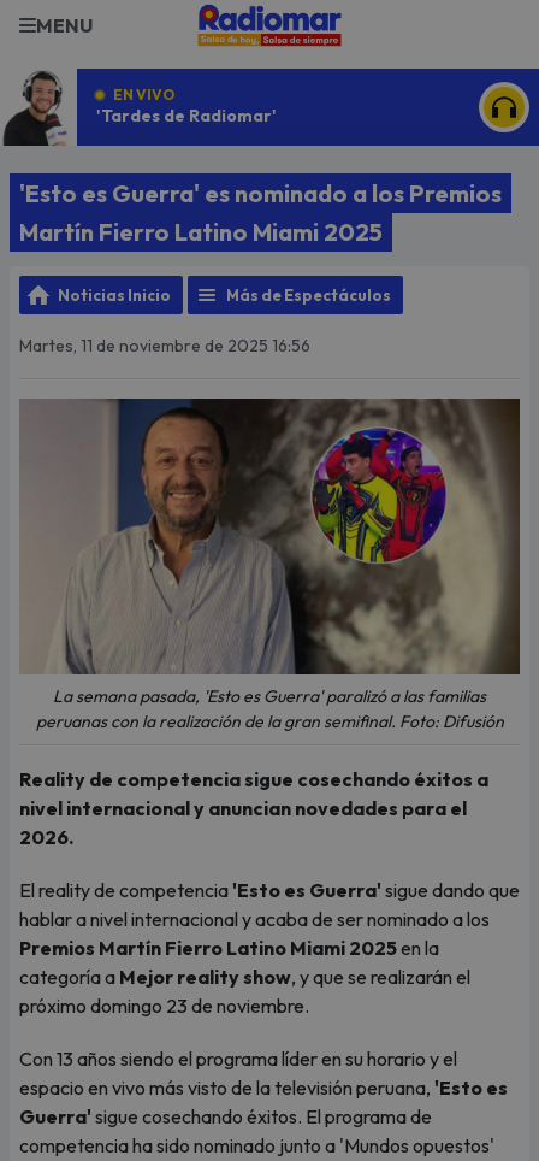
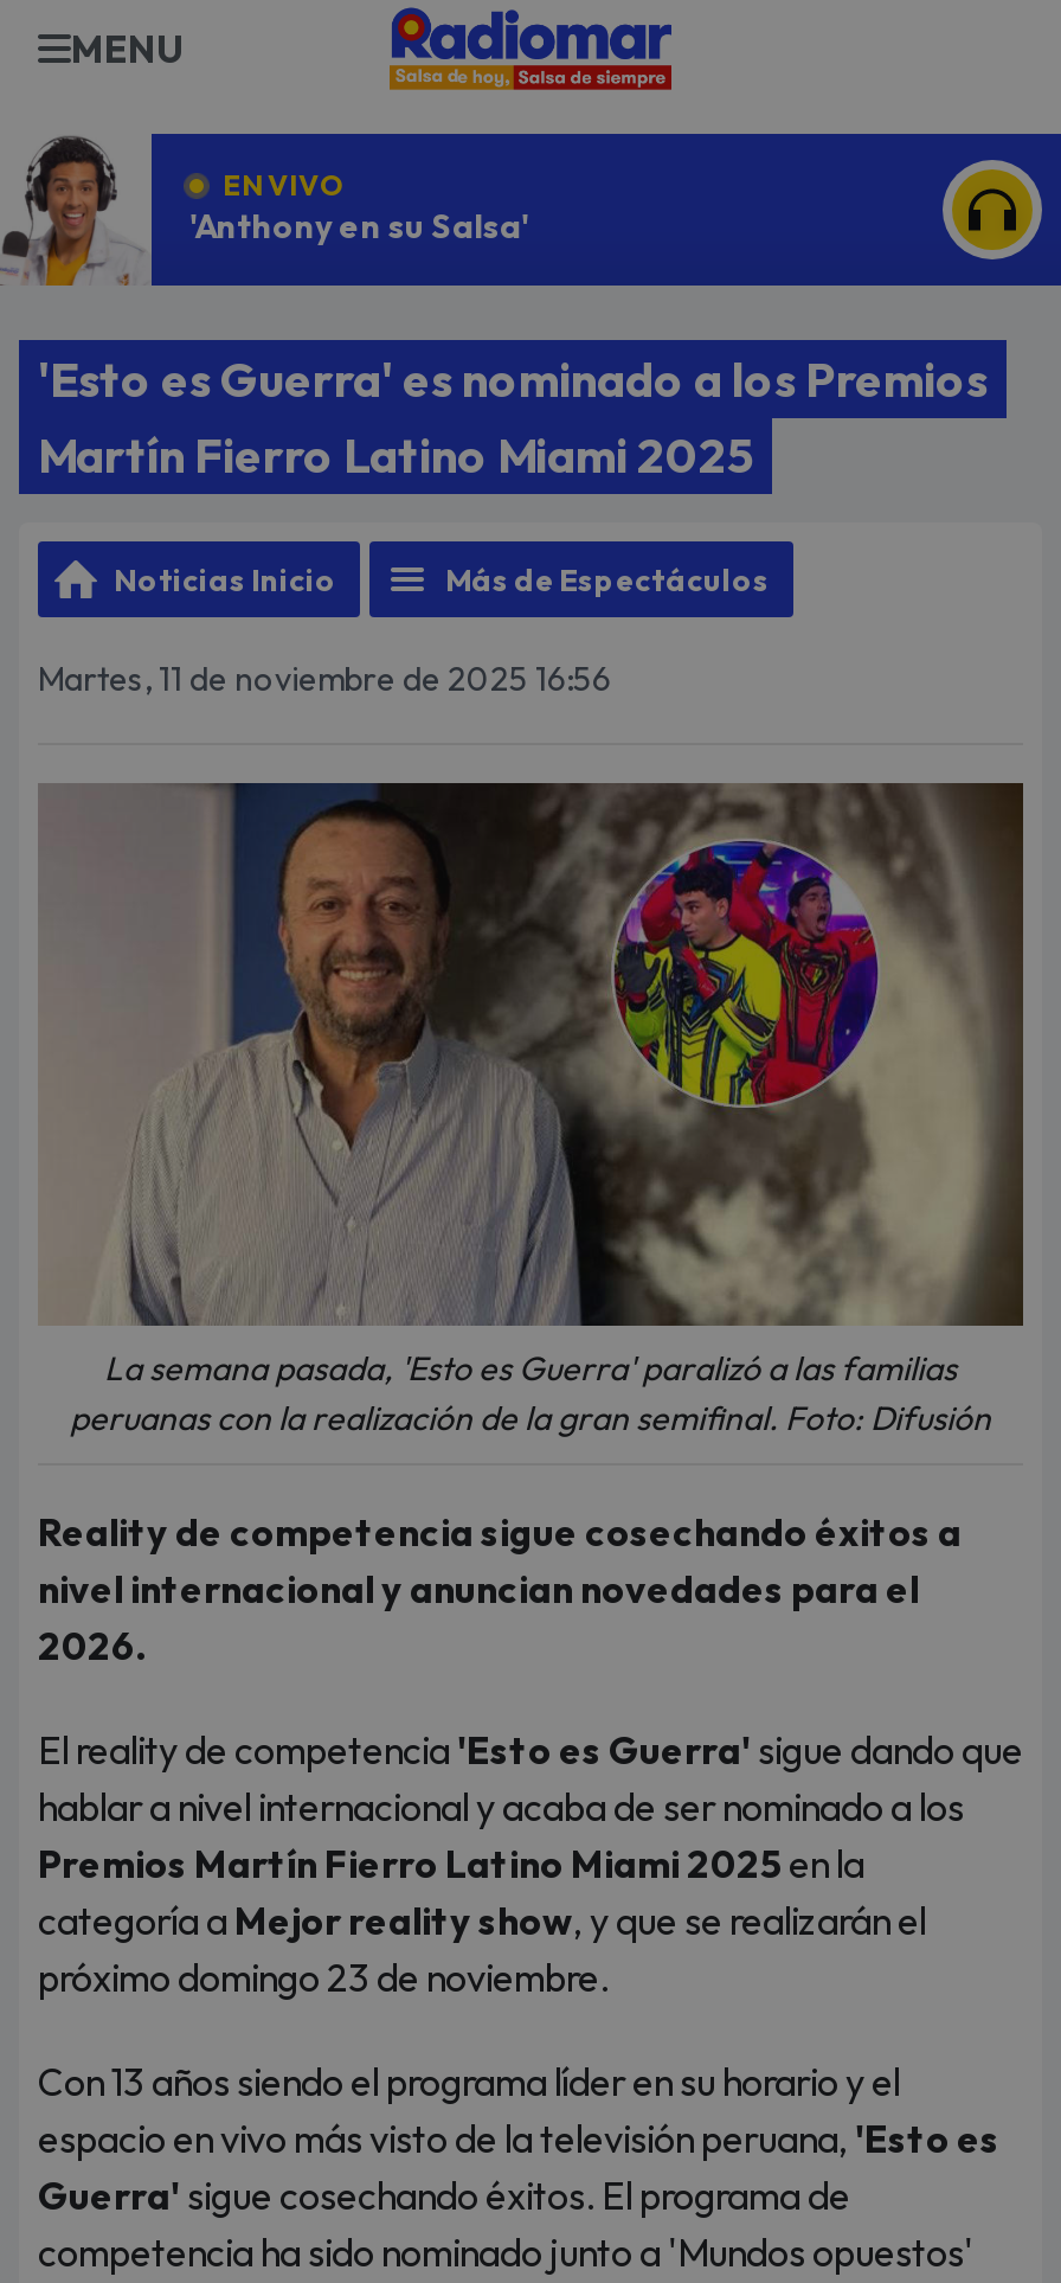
- [image]
- 'Tardes de Radiomar'
+ [image]
+ 'Anthony en su Salsa'
